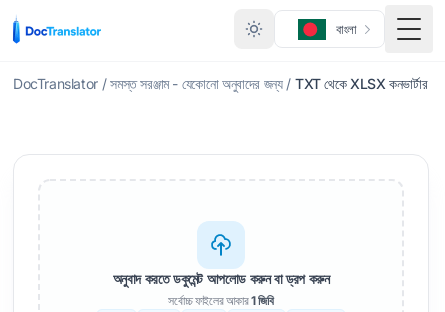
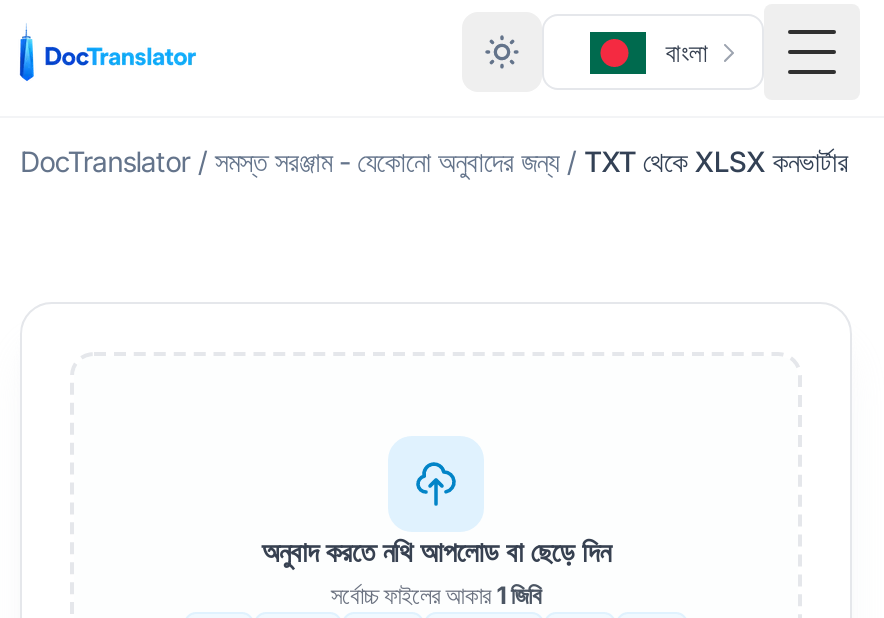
- অনুবাদ করতে ডকুমেন্ট আপলোড করুন বা ড্রপ করুন
+ অনুবাদ করতে নথি আপলোড বা ছেড়ে দিন
